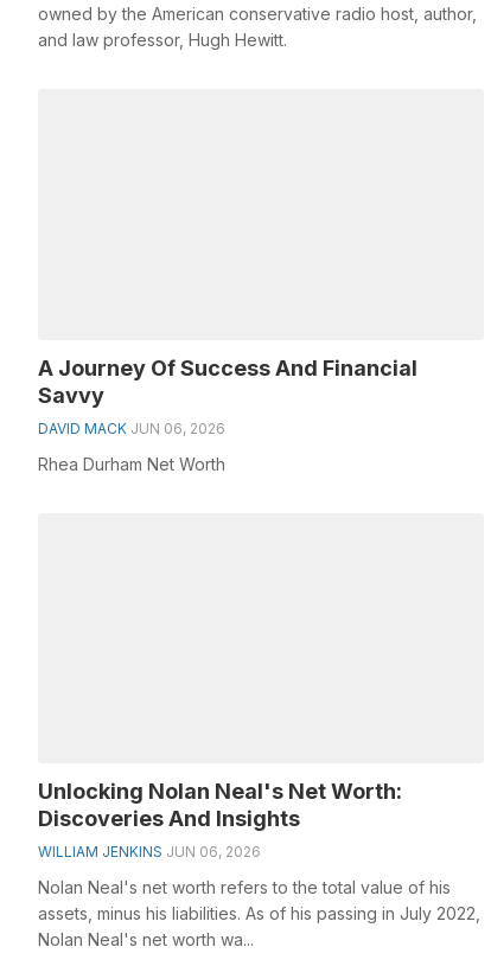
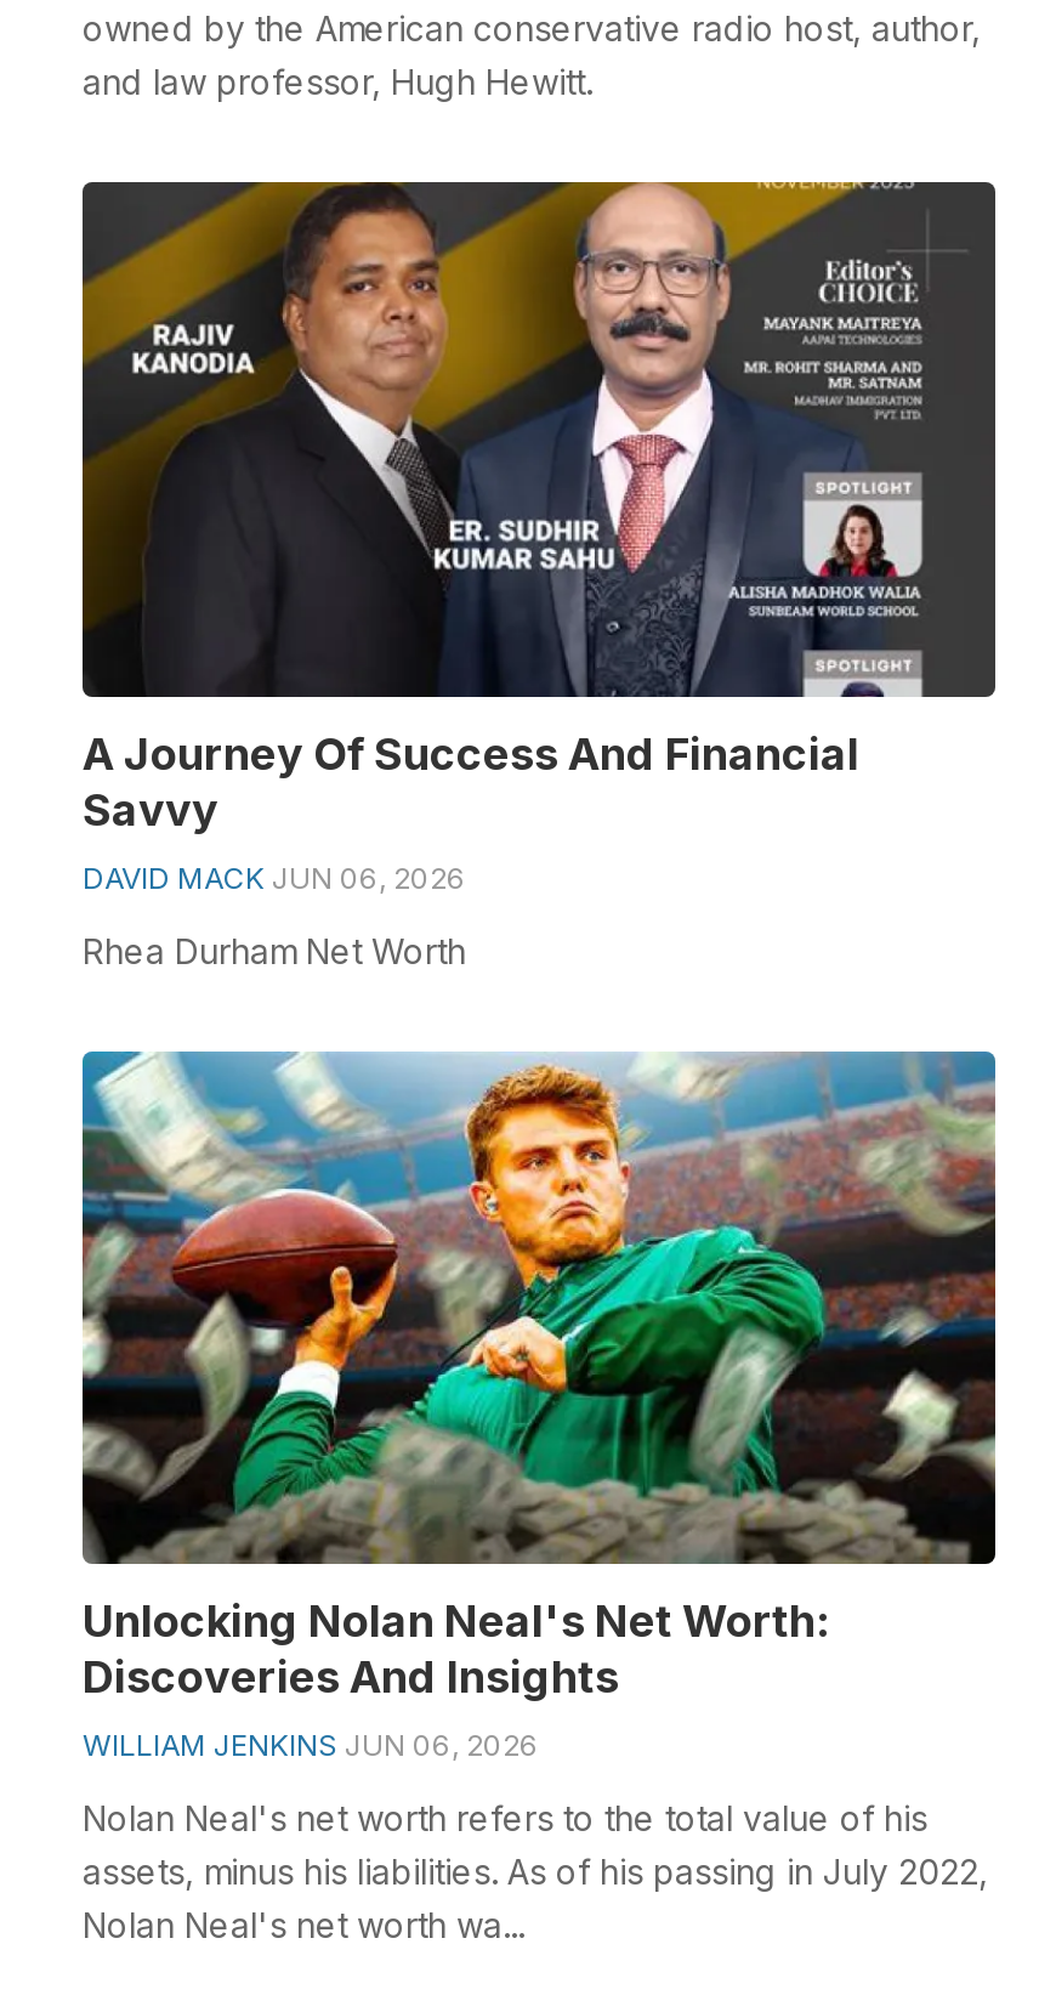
+ [image]

+ [image]
